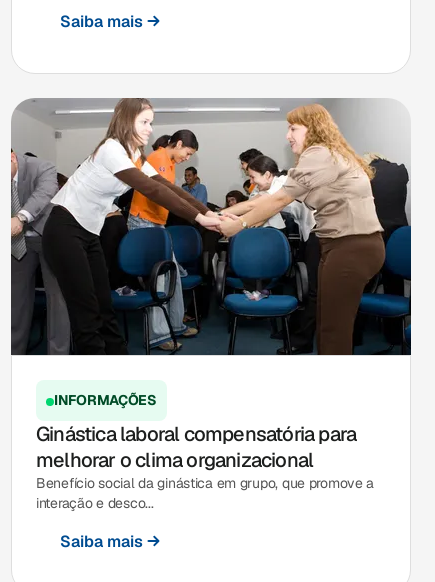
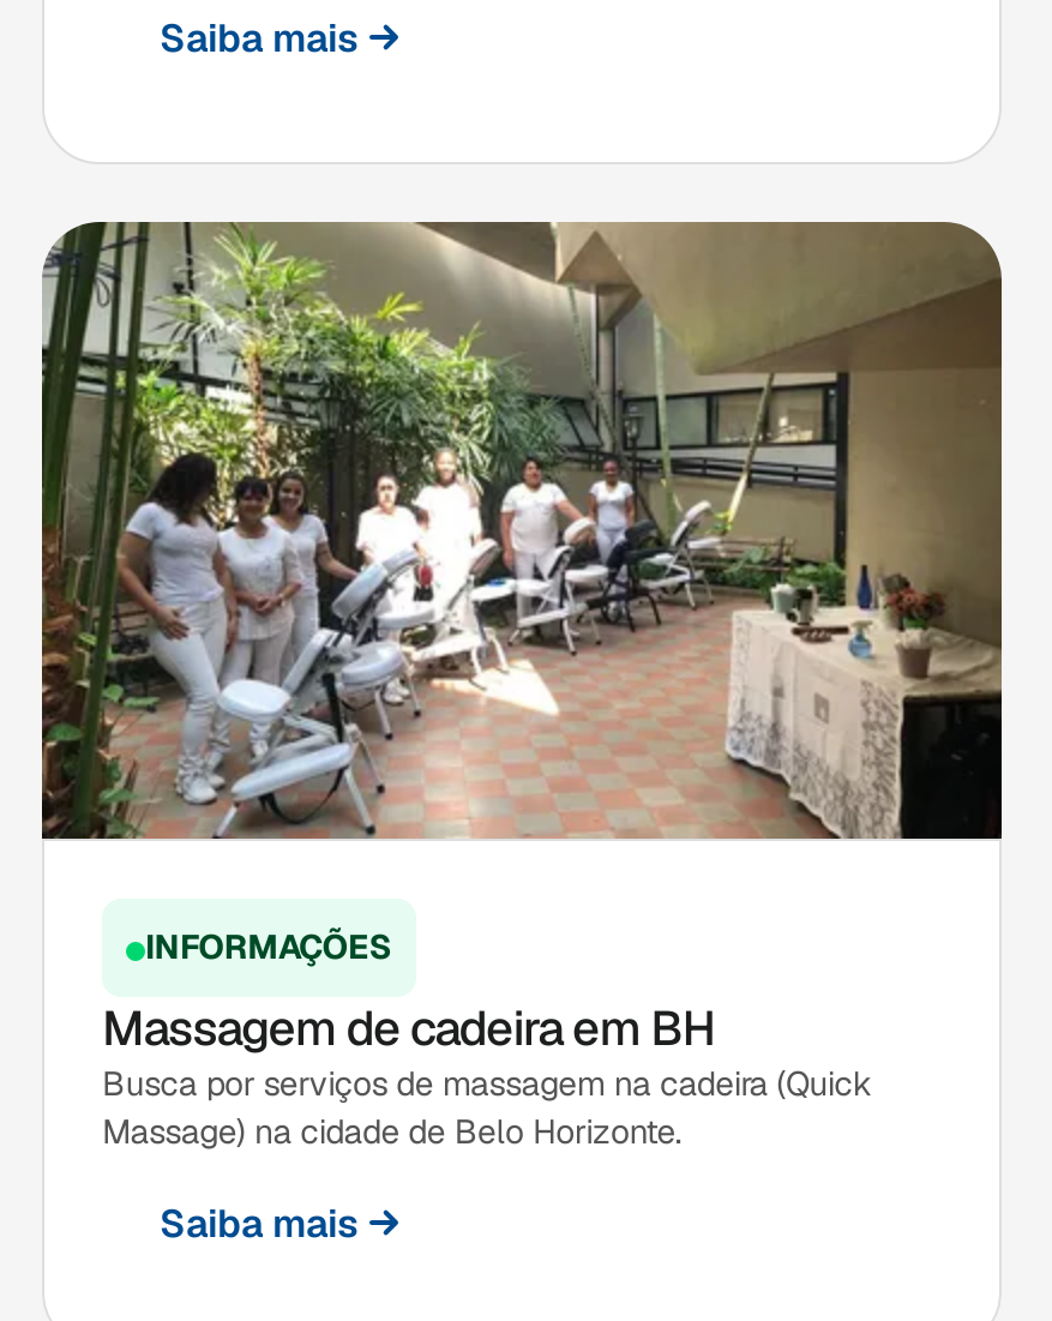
- [image]
+ [image]

- Ginástica laboral compensatória para
- melhorar o clima organizacional
- Benefício social da ginástica em grupo, que promove a
- interação e desco...
+ Massagem de cadeira em BH
+ Busca por serviços de massagem na cadeira (Quick
+ Massage) na cidade de Belo Horizonte.
